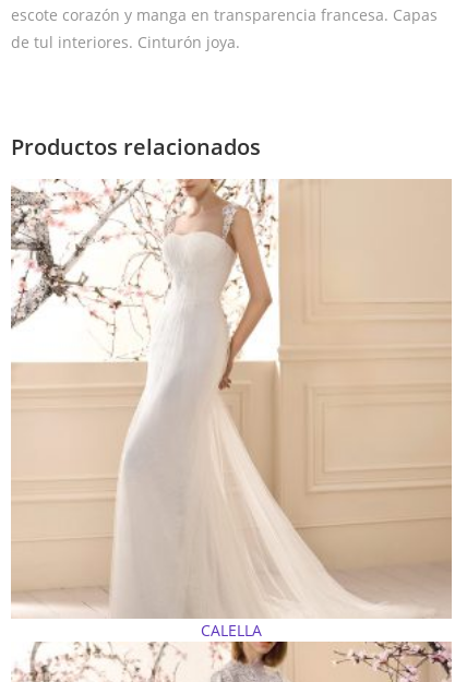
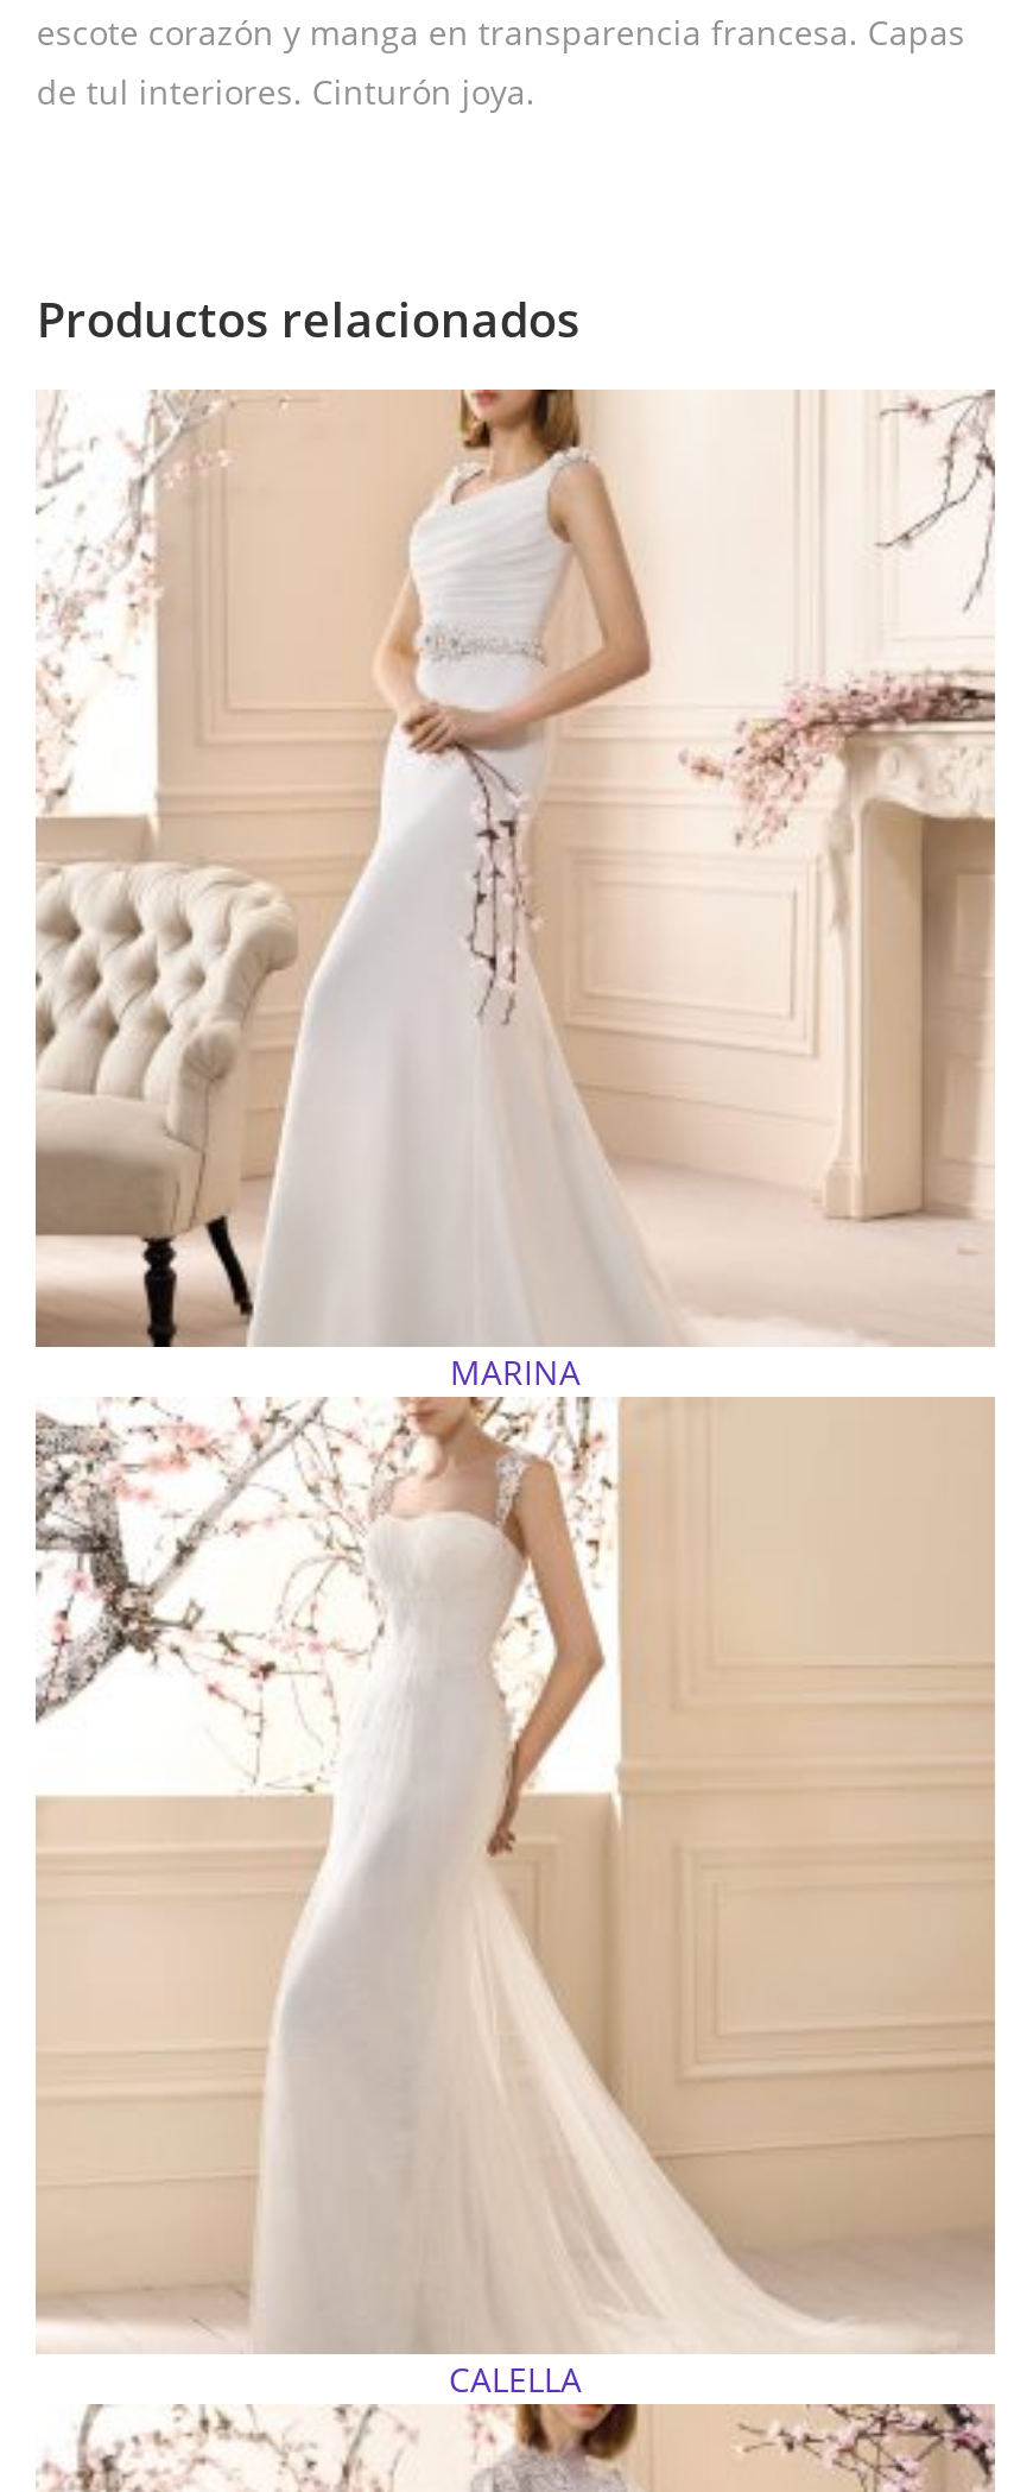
+ [image]
+ MARINA
